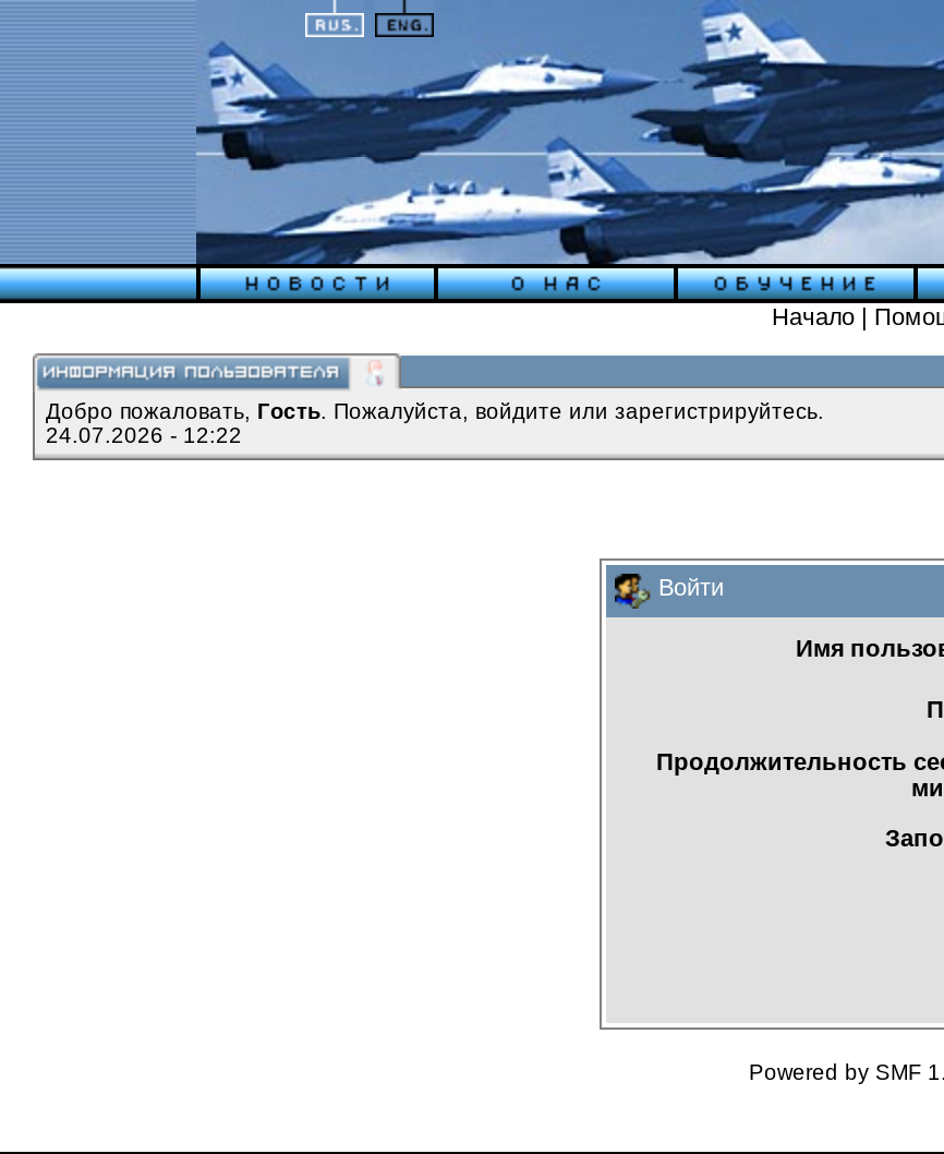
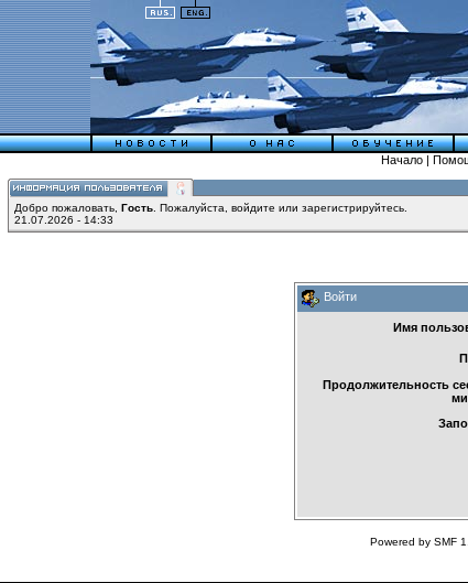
- 24.07.2026 - 12:22
+ 21.07.2026 - 14:33
